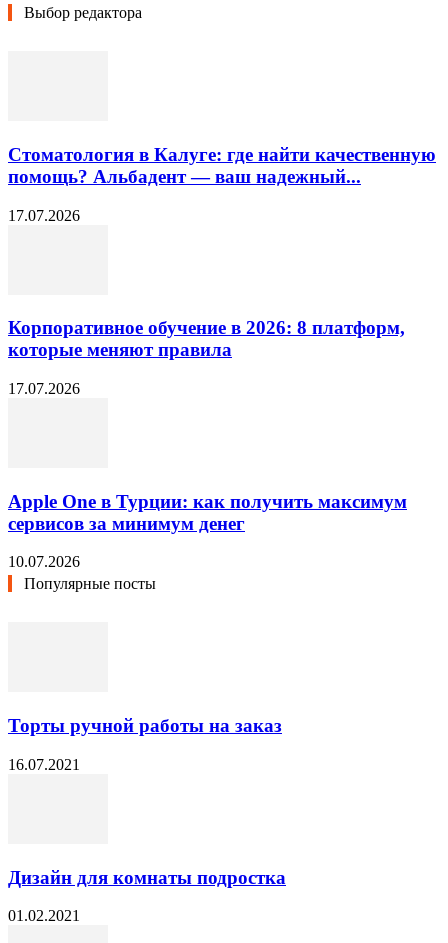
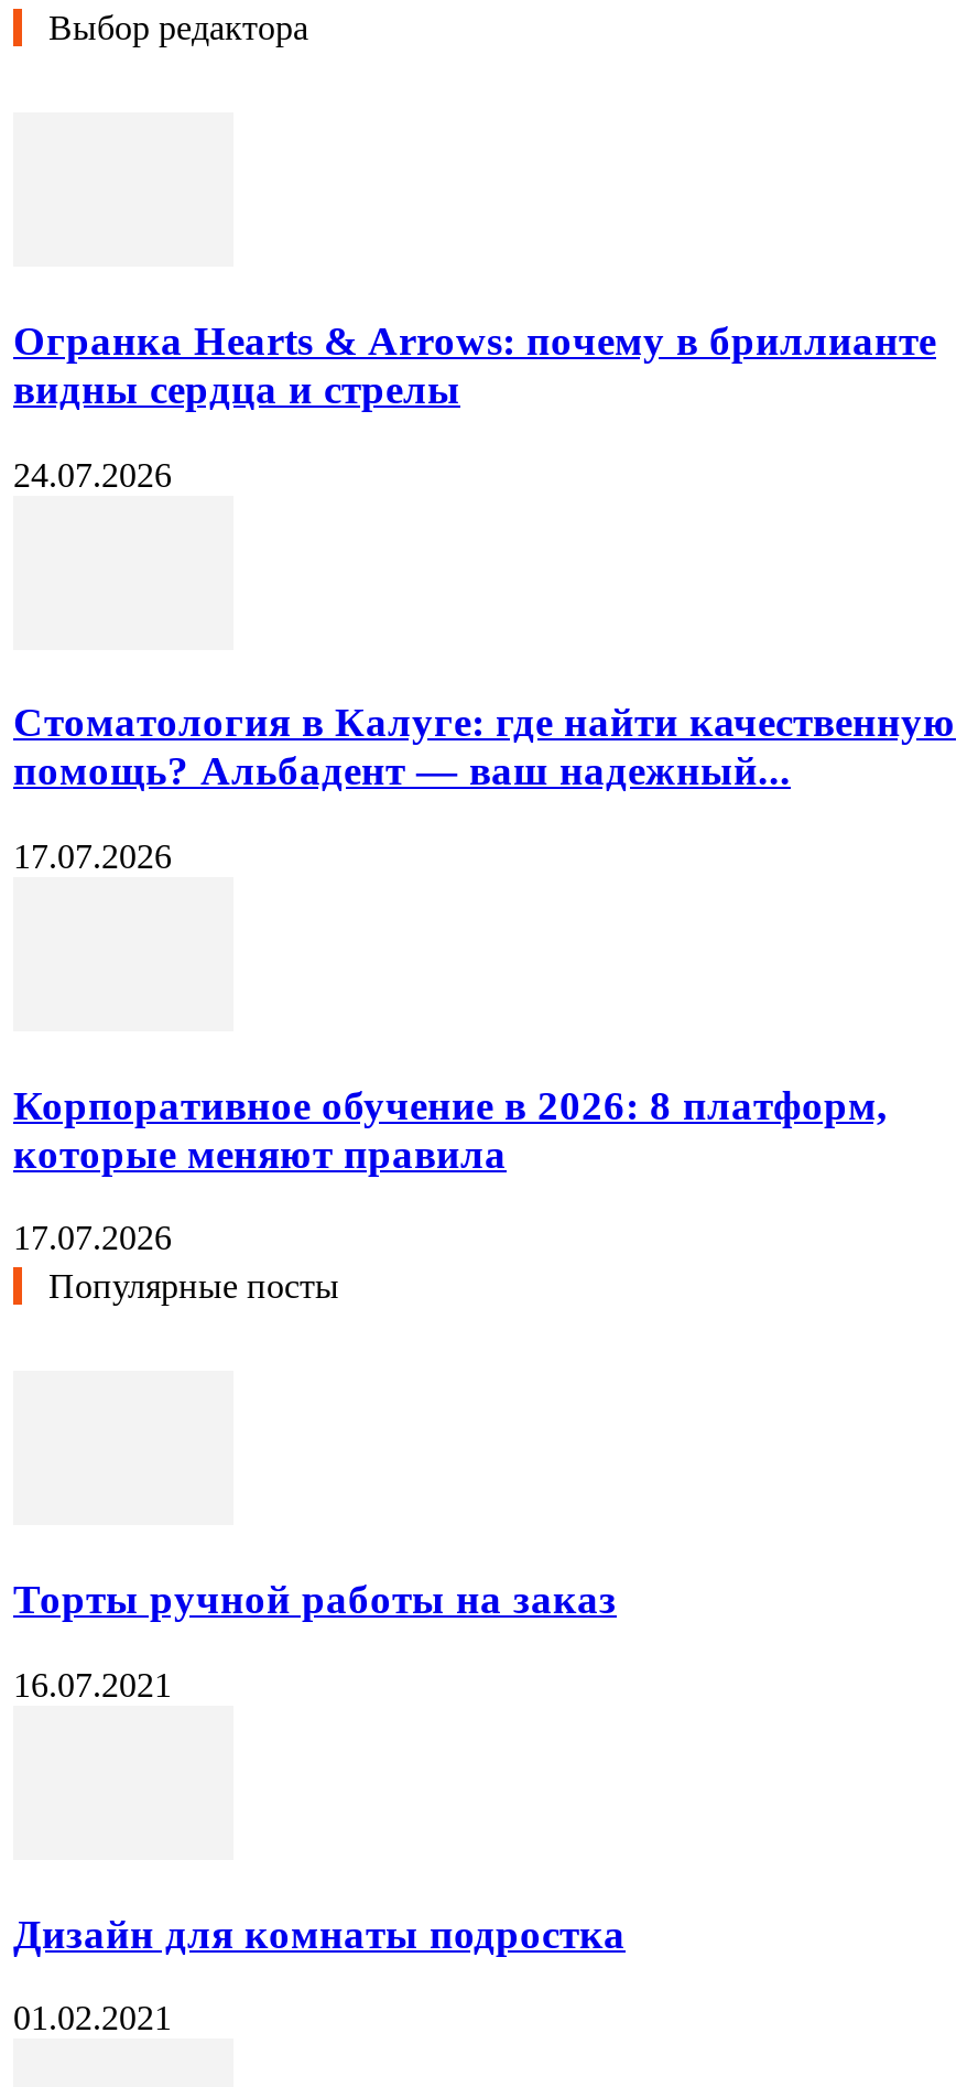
+ Огранка Hearts & Arrows: почему в бриллианте
+ видны сердца и стрелы
+ 24.07.2026

moved down: Стоматология в Калуге: где найти качественную | помощь? Альбадент — ваш надежный... | 17.07.2026 | Корпоративное обучение в 2026: 8 платформ, | которые меняют правила | 17.07.2026

- Apple One в Турции: как получить максимум
- сервисов за минимум денег
- 10.07.2026
